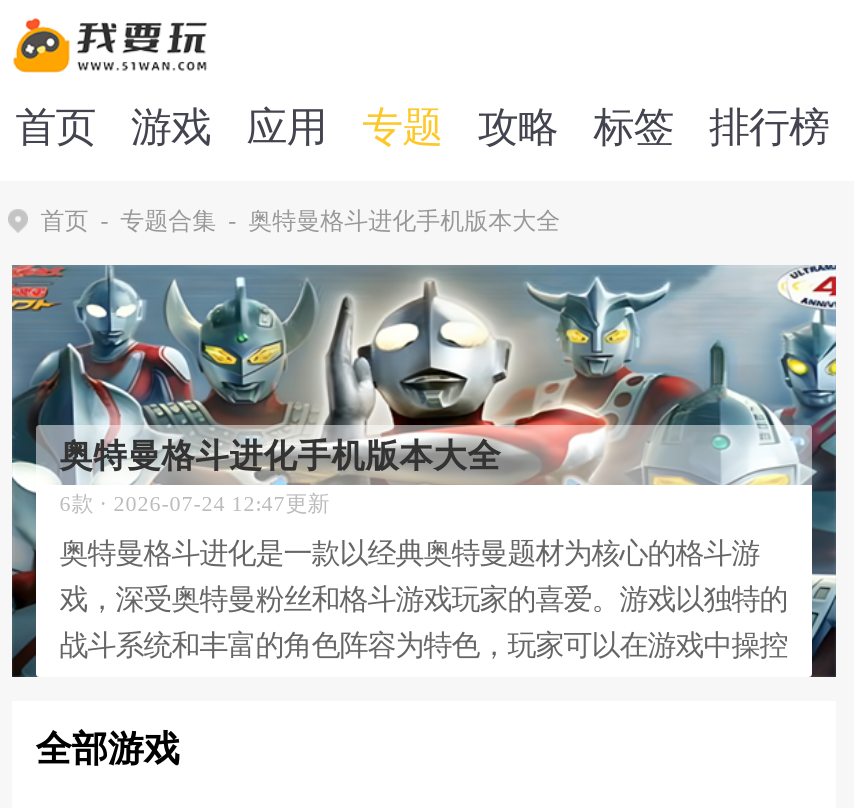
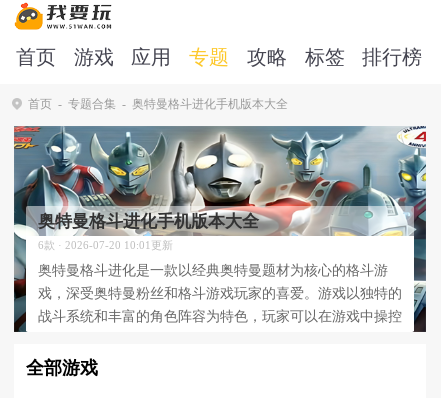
- 6款 · 2026-07-24 12:47更新
+ 6款 · 2026-07-20 10:01更新
